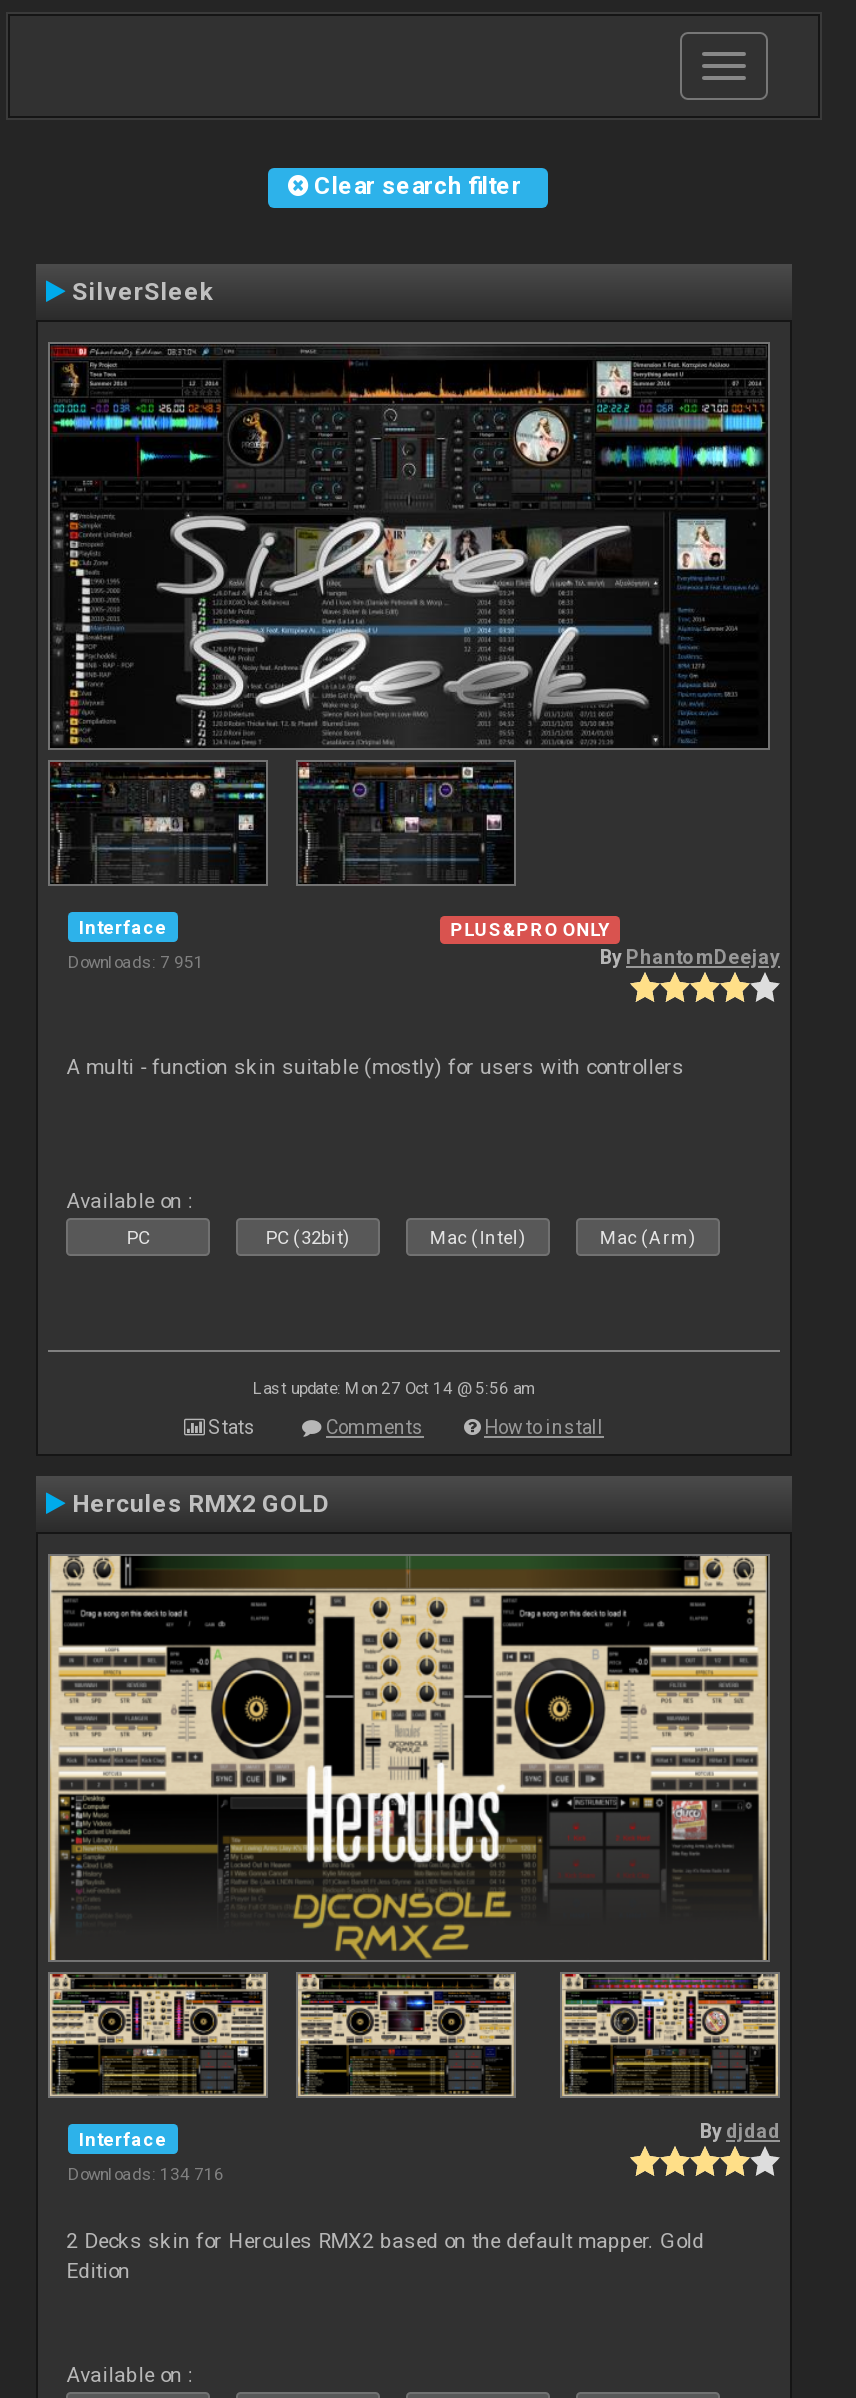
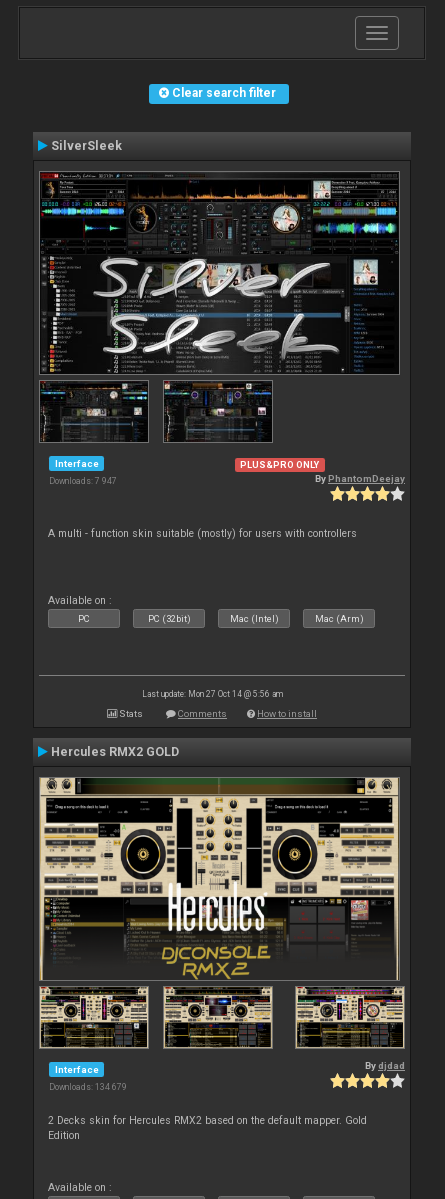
- Downloads: 7 951
+ Downloads: 7 947

- Downloads: 134 716
+ Downloads: 134 679
